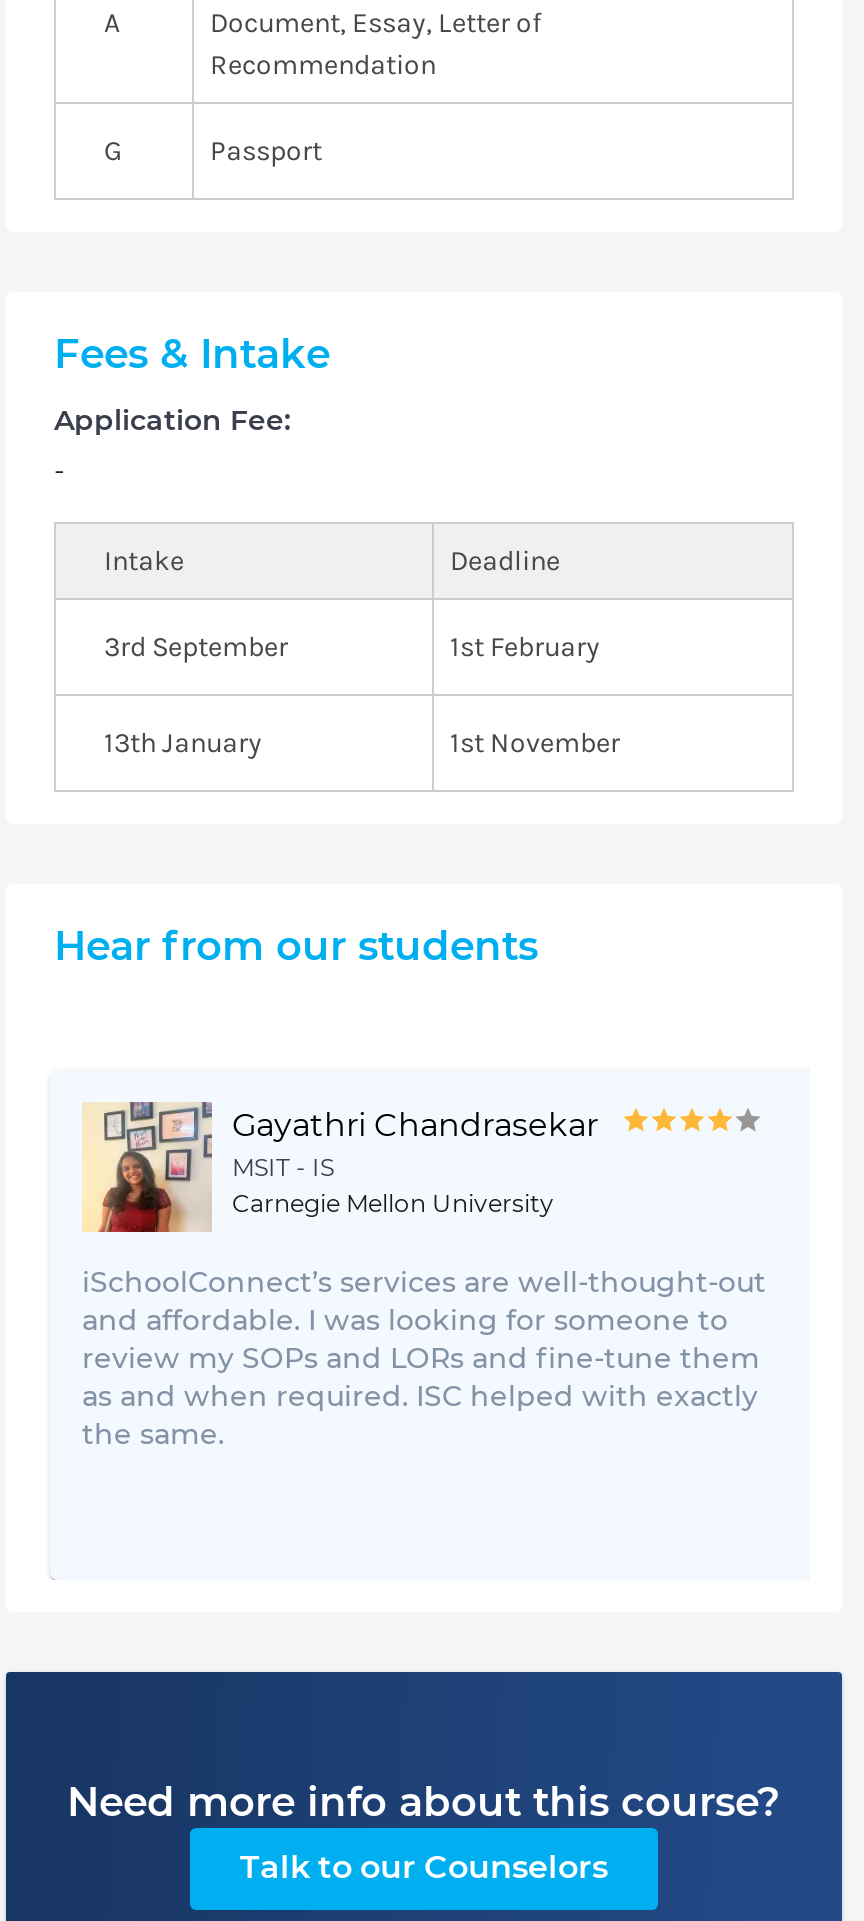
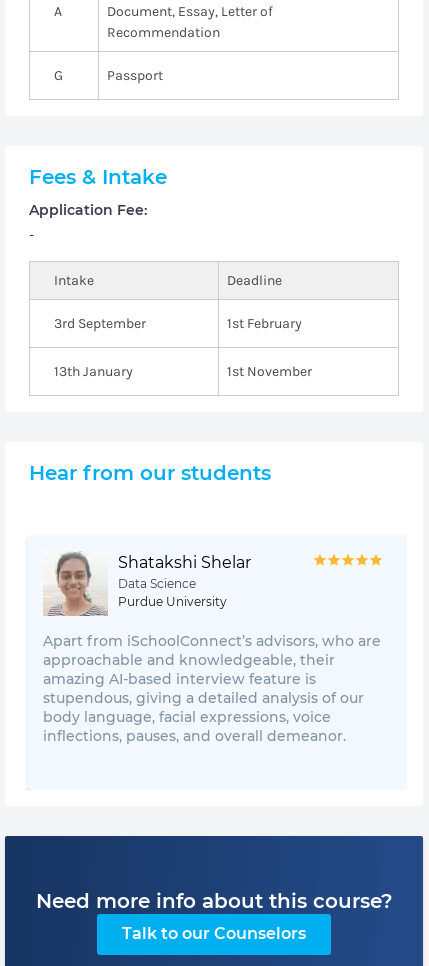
- [image]
- Gayathri Chandrasekar
- MSIT - IS
- Carnegie Mellon University
+ [image]
+ Shatakshi Shelar
+ Data Science
+ Purdue University

- iSchoolConnect’s services are well-thought-out
- and affordable. I was looking for someone to
- review my SOPs and LORs and fine-tune them
- as and when required. ISC helped with exactly
- the same.
+ Apart from iSchoolConnect’s advisors, who are
+ approachable and knowledgeable, their
+ amazing AI-based interview feature is
+ stupendous, giving a detailed analysis of our
+ body language, facial expressions, voice
+ inflections, pauses, and overall demeanor.
